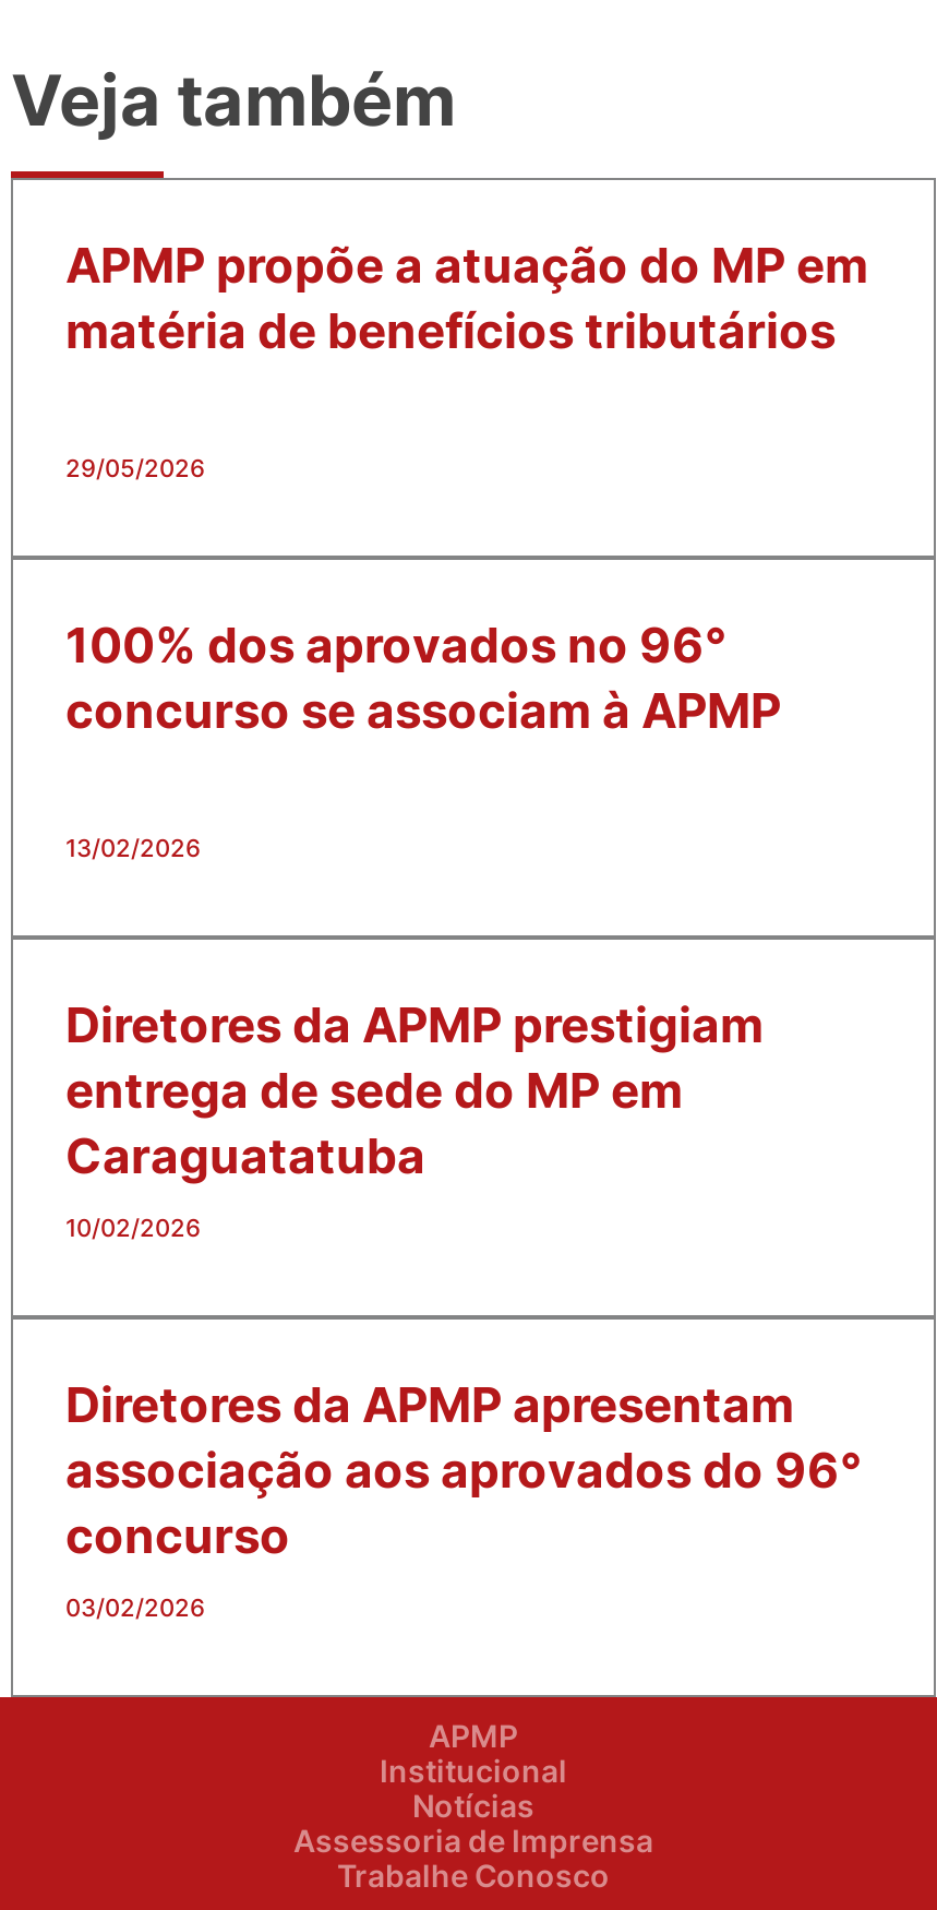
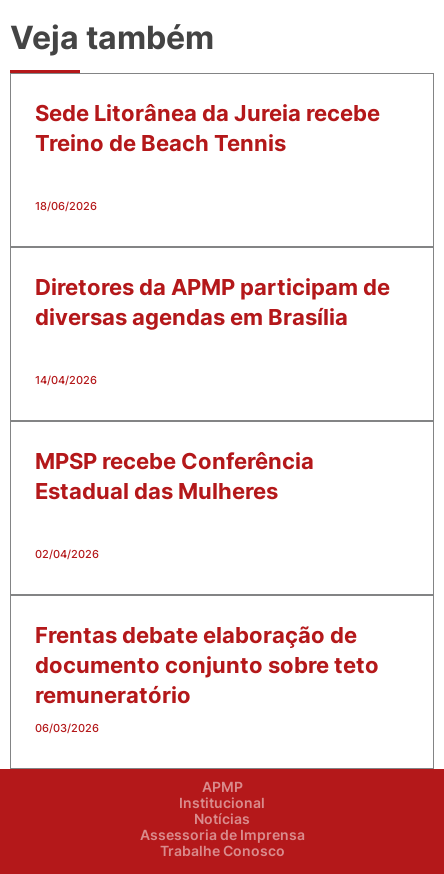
- APMP propõe a atuação do MP em
- matéria de benefícios tributários
+ Sede Litorânea da Jureia recebe
+ Treino de Beach Tennis

- 29/05/2026
+ 18/06/2026

- 100% dos aprovados no 96°
- concurso se associam à APMP
+ Diretores da APMP participam de
+ diversas agendas em Brasília

- 13/02/2026
+ 14/04/2026

- Diretores da APMP prestigiam
- entrega de sede do MP em
- Caraguatatuba
+ MPSP recebe Conferência
+ Estadual das Mulheres

- 10/02/2026
+ 02/04/2026

- Diretores da APMP apresentam
- associação aos aprovados do 96°
- concurso
+ Frentas debate elaboração de
+ documento conjunto sobre teto
+ remuneratório

- 03/02/2026
+ 06/03/2026
